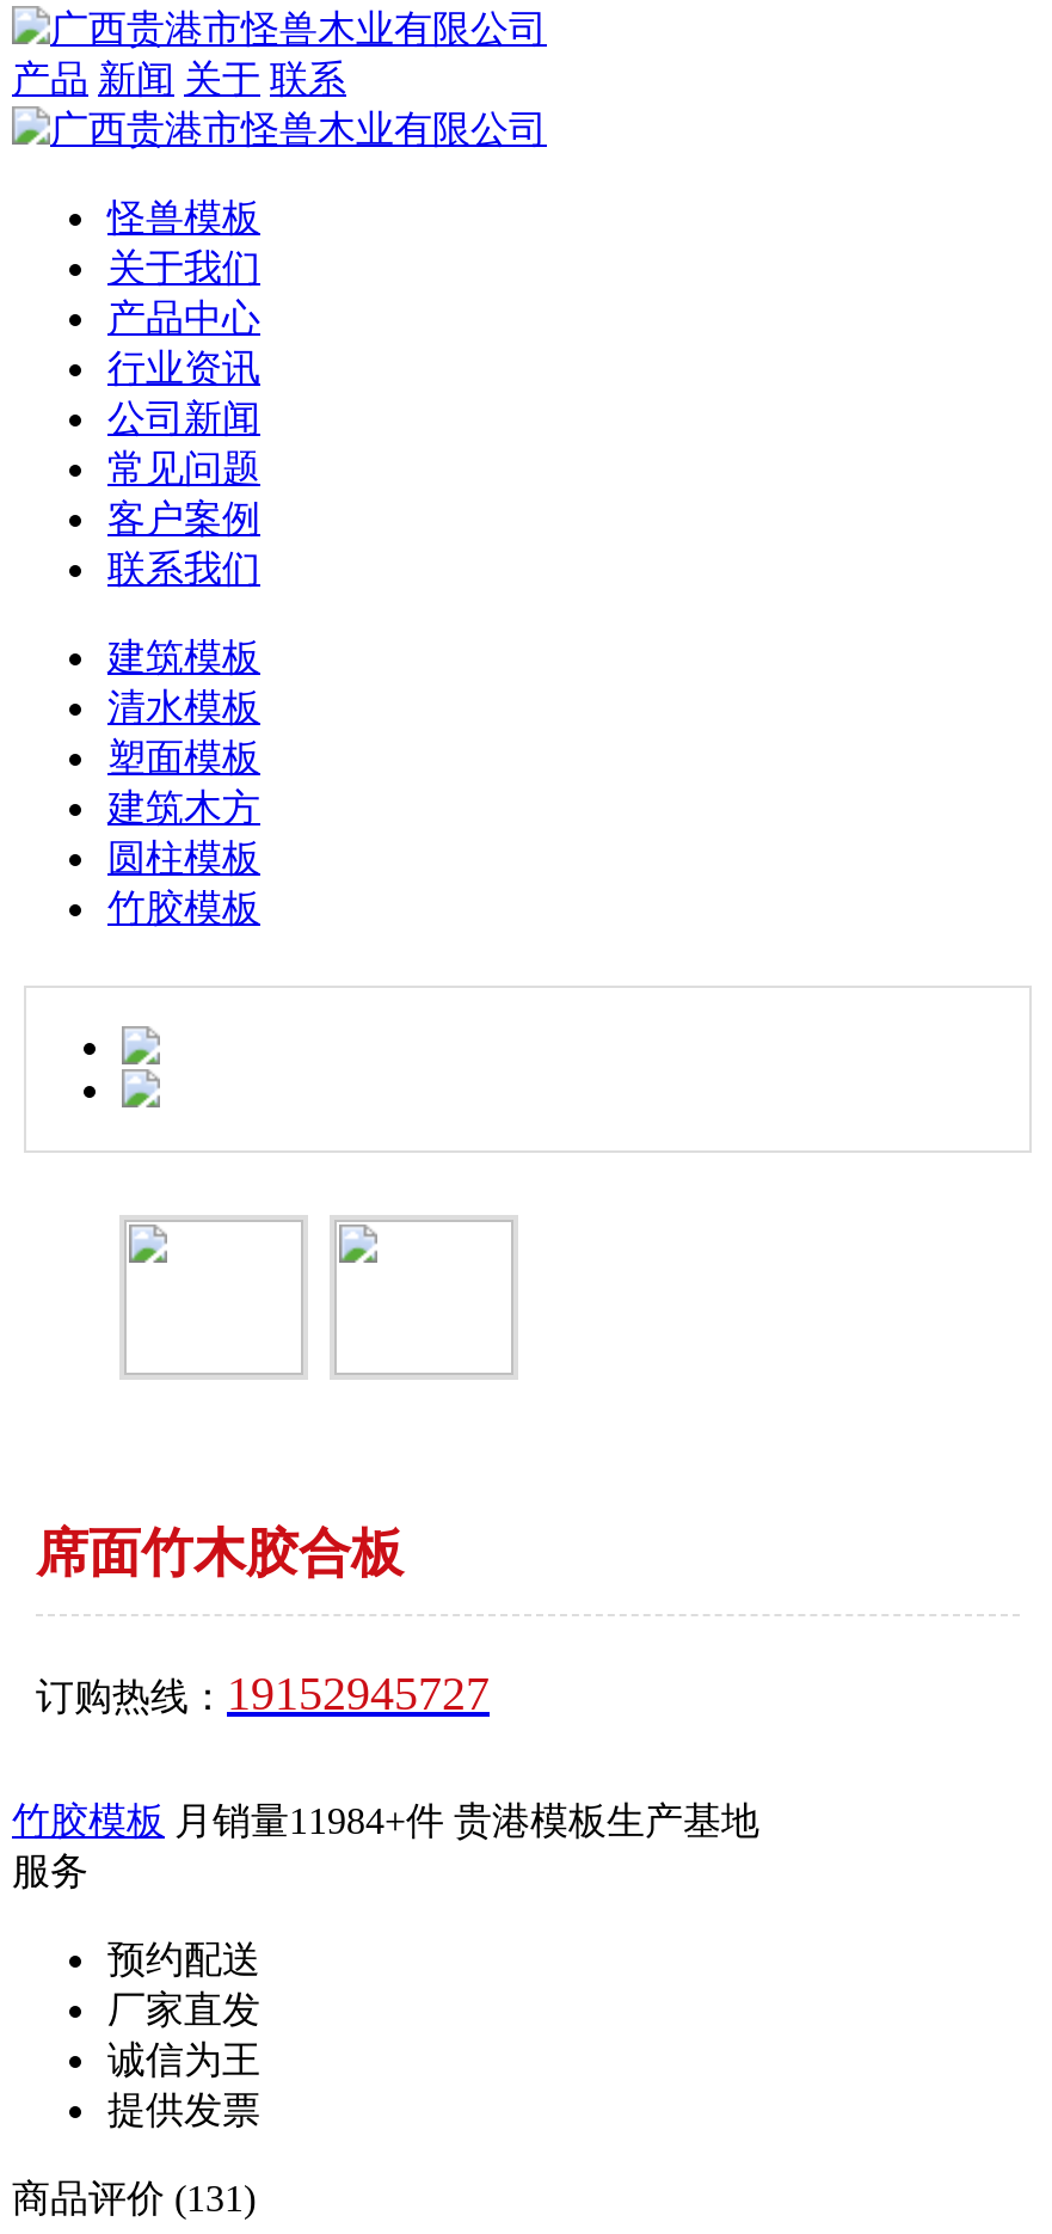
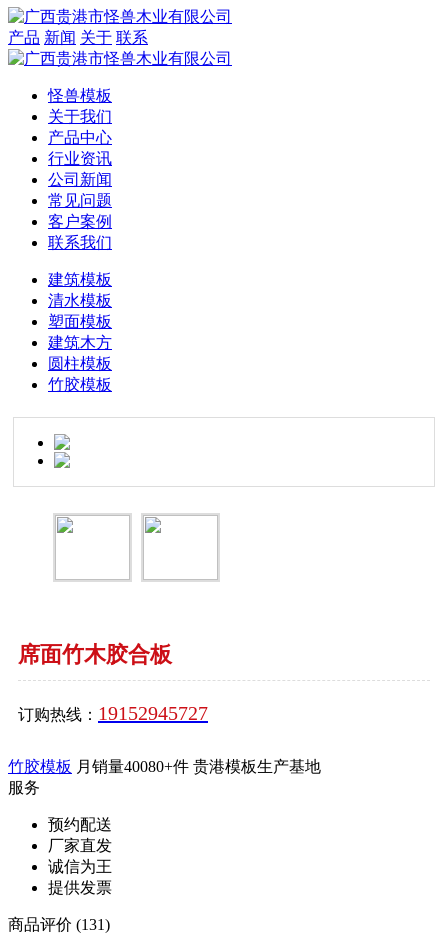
- 竹胶模板 月销量11984+件 贵港模板生产基地
+ 竹胶模板 月销量40080+件 贵港模板生产基地
